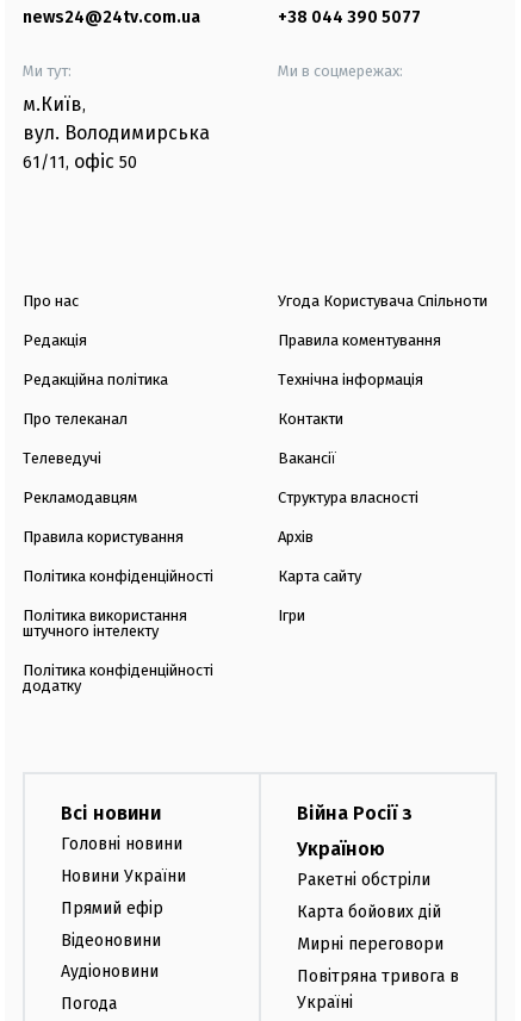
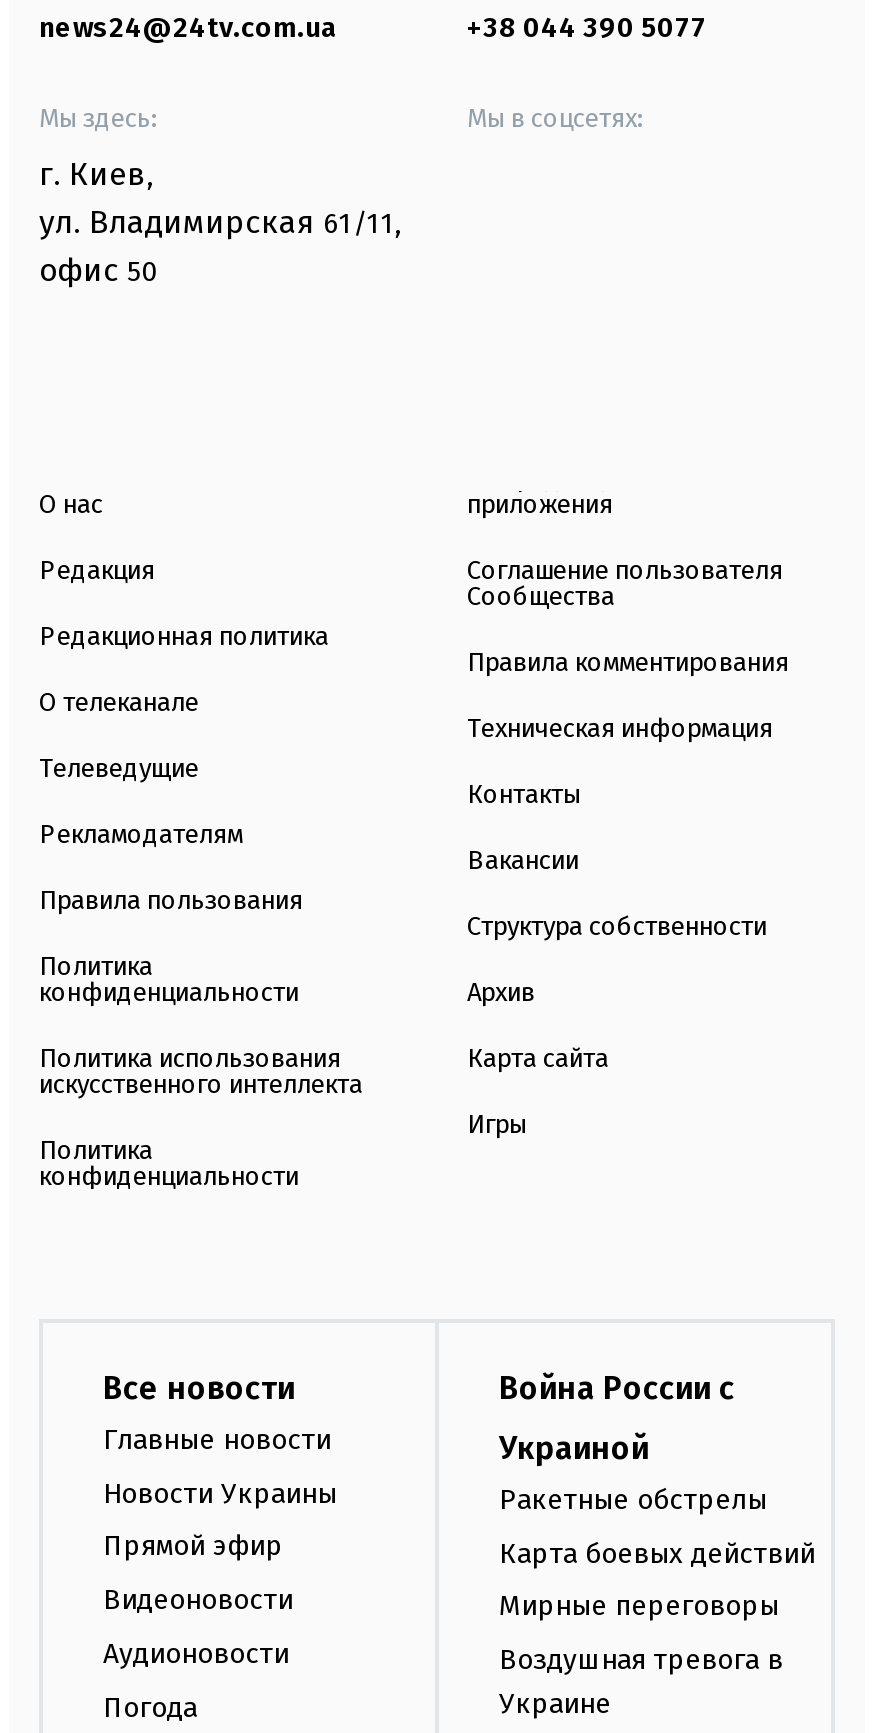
- Ми тут:
- м.Київ,
- вул. Володимирська
- 61/11, офіс 50
+ Мы здесь:
+ г. Киев,
+ ул. Владимирская 61/11,
+ офис 50

- Ми в соцмережах:
+ Мы в соцсетях:

- Про нас
- Редакція
- Редакційна політика
- Про телеканал
- Телеведучі
- Рекламодавцям
- Правила користування
- Політика конфіденційності
- Політика використання
- штучного інтелекту
- Політика конфіденційності
- додатку
+ О нас
+ Редакция
+ Редакционная политика
+ О телеканале
+ Телеведущие
+ Рекламодателям
+ Правила пользования
+ Политика
+ конфиденциальности
+ Политика использования
+ искусственного интеллекта
+ Политика
+ конфиденциальности

- Угода Користувача Спільноти
- Правила коментування
- Технічна інформація
- Контакти
- Вакансії
- Структура власності
- Архів
- Карта сайту
- Ігри
+ приложения
+ Соглашение пользователя
+ Сообщества
+ Правила комментирования
+ Техническая информация
+ Контакты
+ Вакансии
+ Структура собственности
+ Архив
+ Карта сайта
+ Игры

- Всі новини
- Головні новини
- Новини України
- Прямий ефір
- Відеоновини
- Аудіоновини
+ Все новости
+ Главные новости
+ Новости Украины
+ Прямой эфир
+ Видеоновости
+ Аудионовости

- Війна Росії з
+ Война России с

- Україною
- Ракетні обстріли
+ Украиной
+ Ракетные обстрелы

- Карта бойових дій
+ Карта боевых действий

- Мирні переговори
+ Мирные переговоры

- Повітряна тривога в
- Україні
+ Воздушная тревога в
+ Украине
